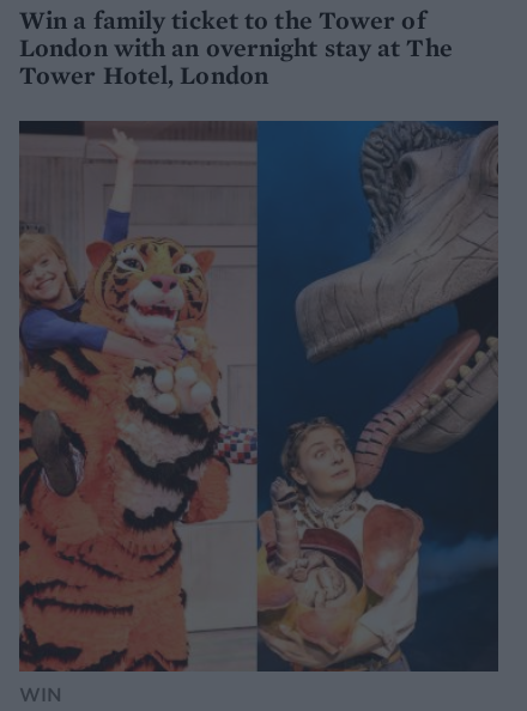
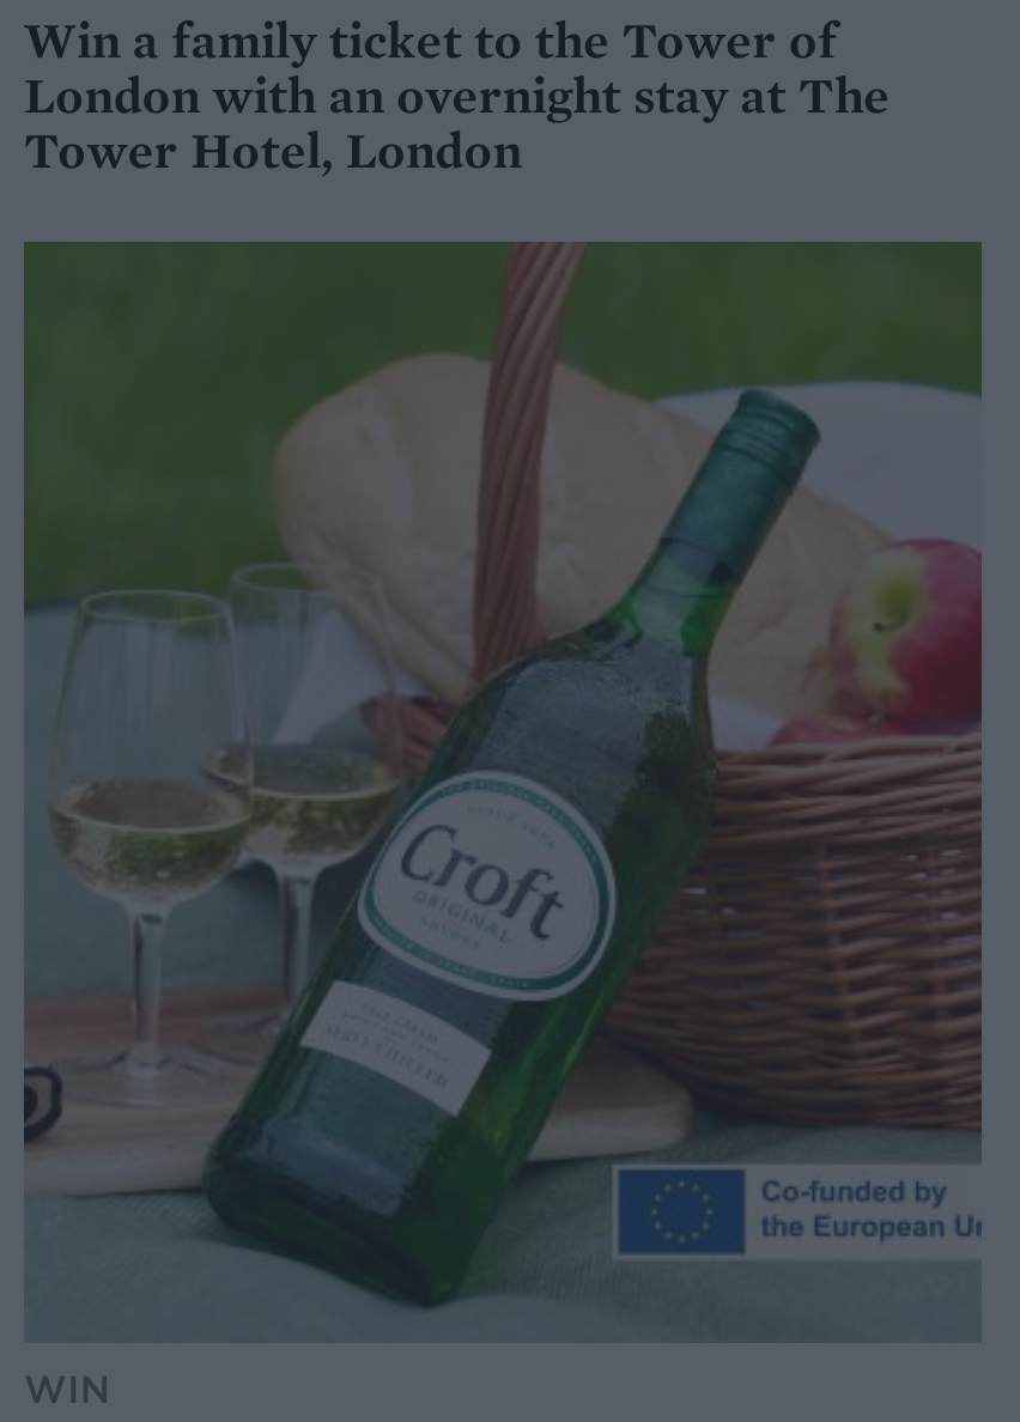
- [image]
+ [image]
